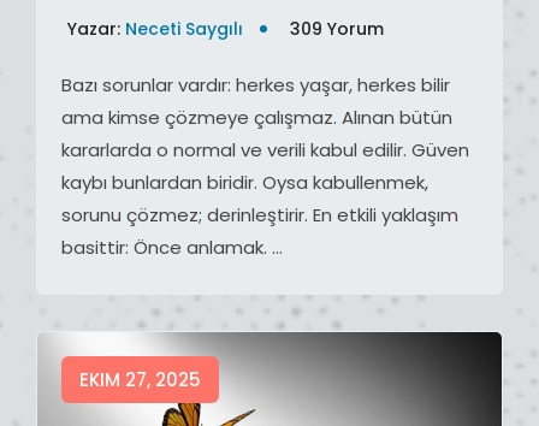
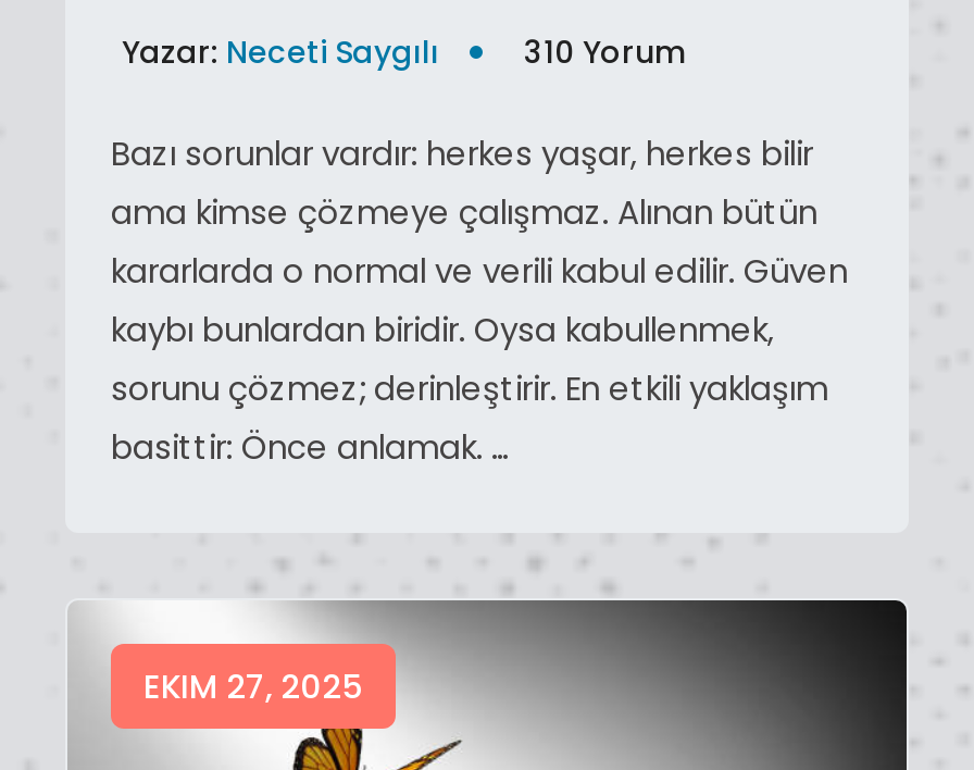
- Yazar: Neceti Saygılı 309 Yorum
+ Yazar: Neceti Saygılı 310 Yorum
